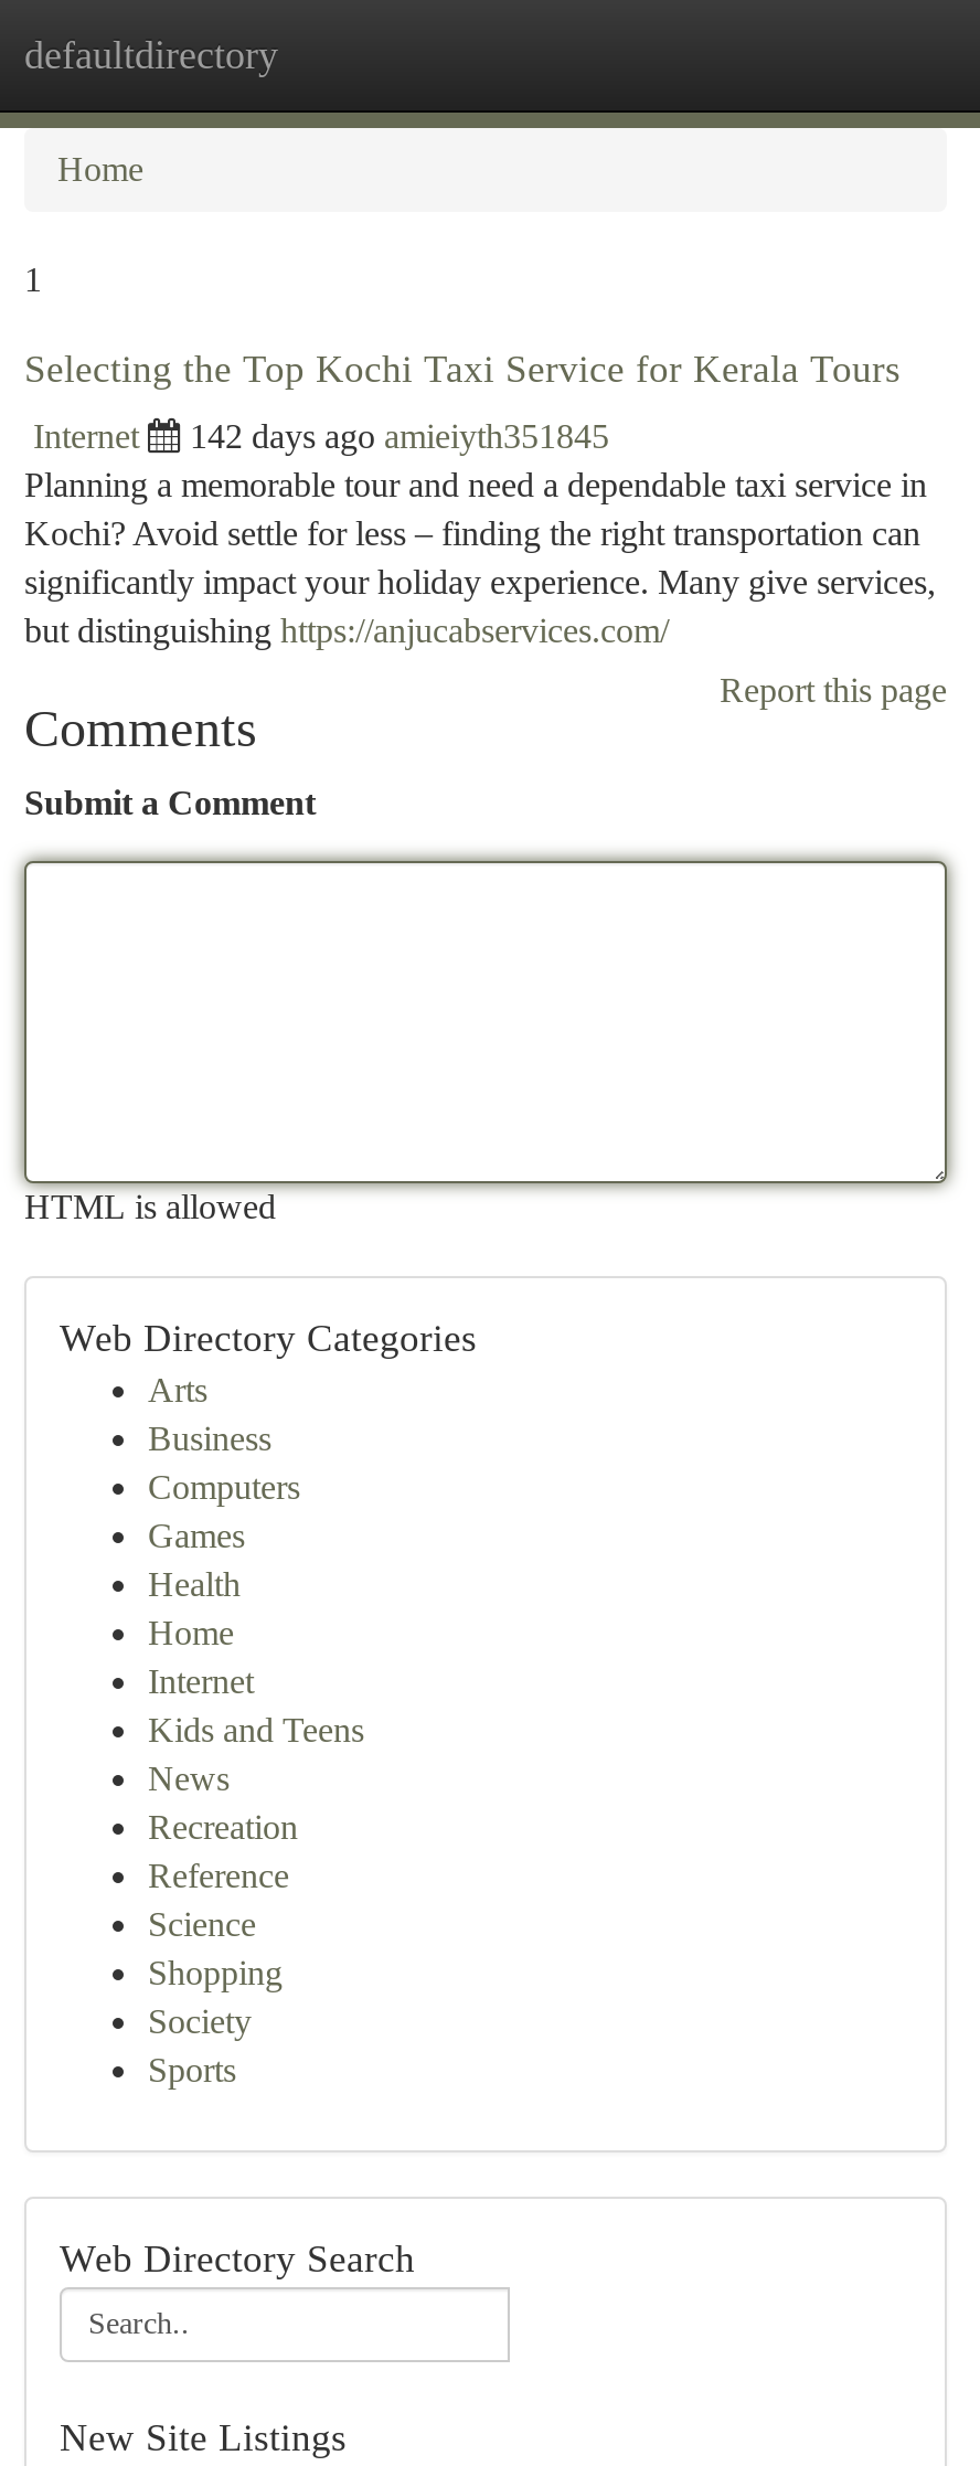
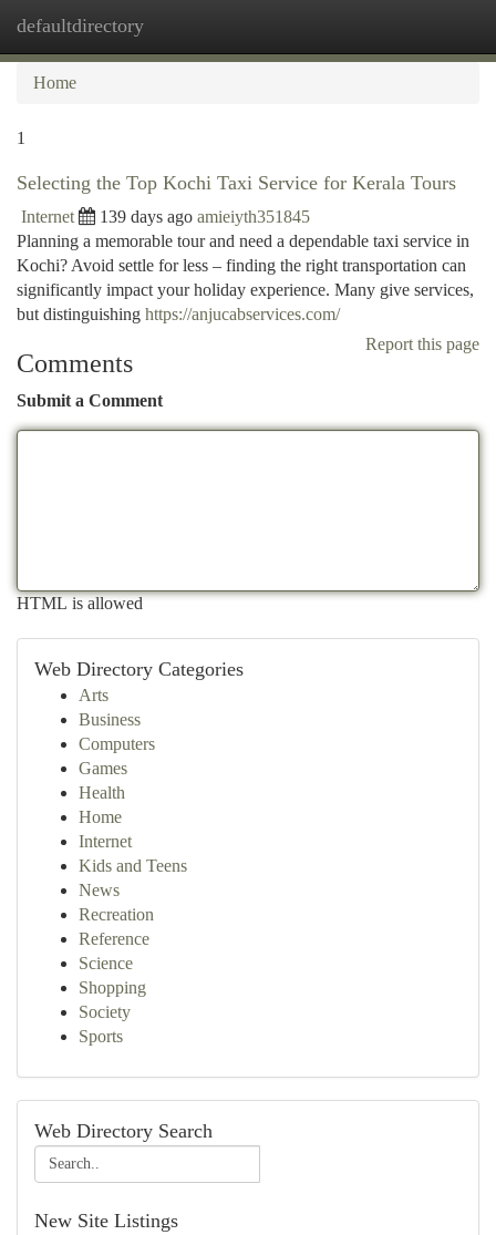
- 142 days ago amieiyth351845
+ 139 days ago amieiyth351845
